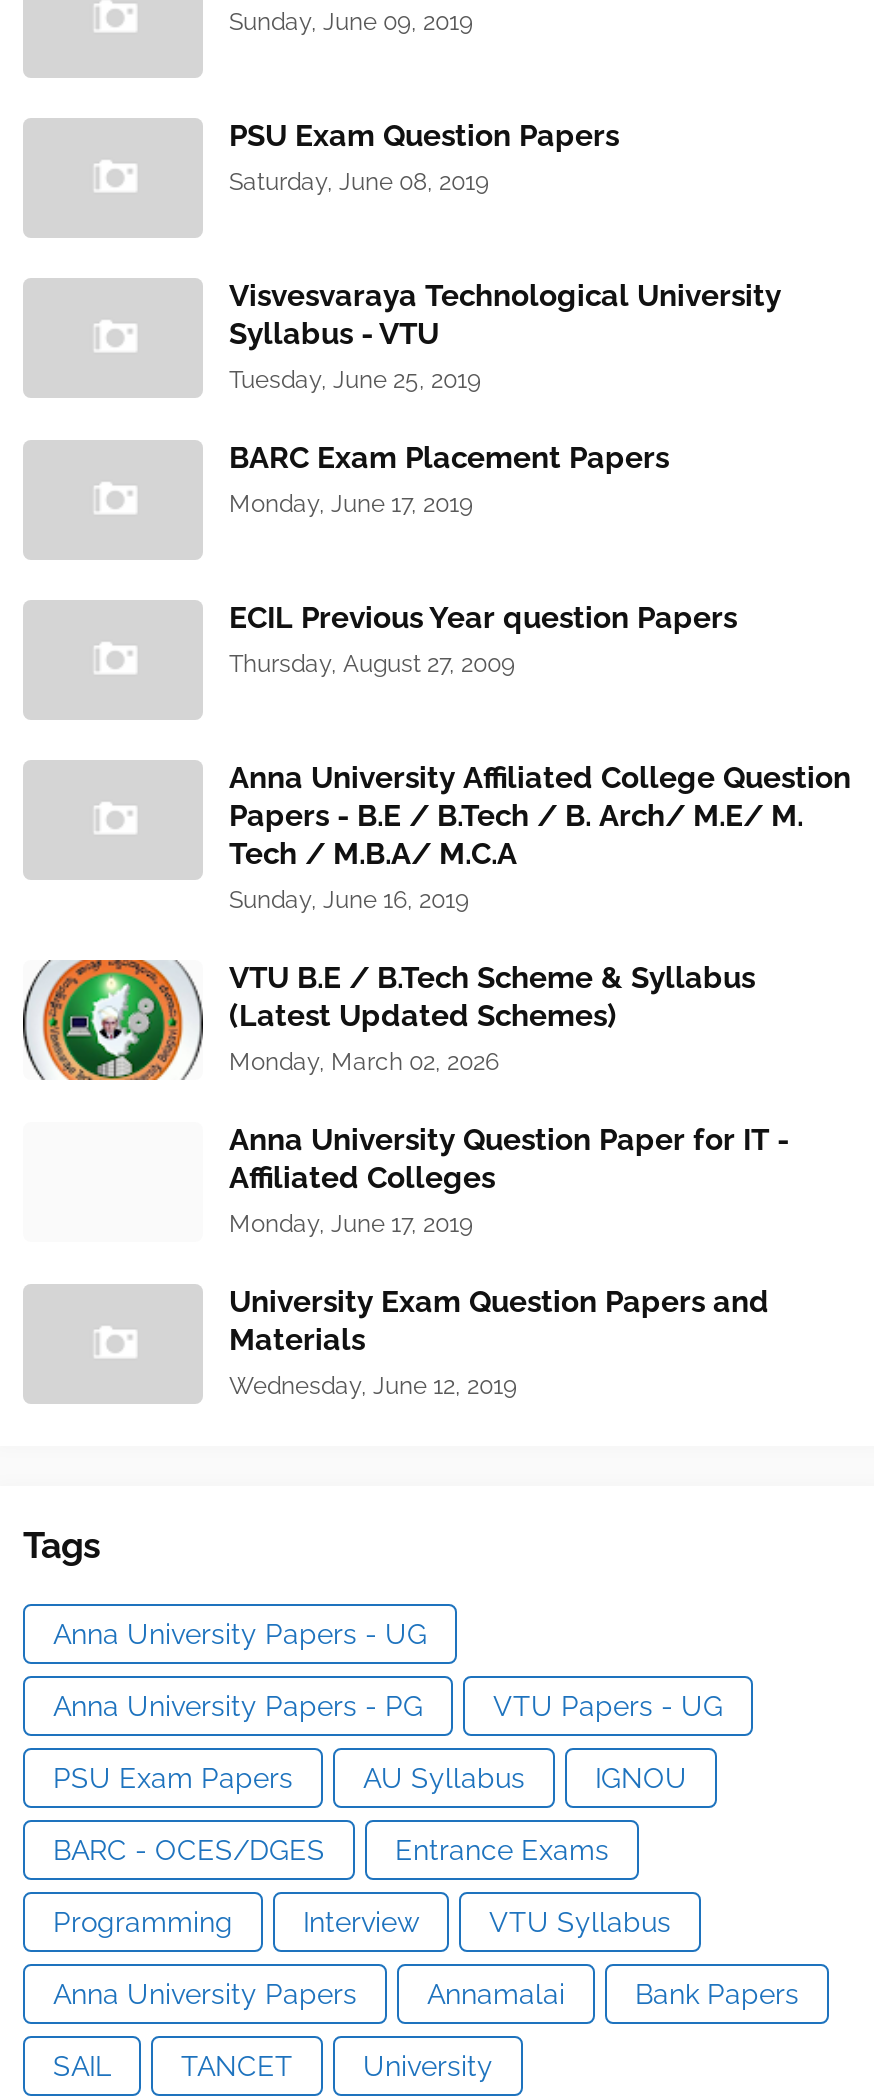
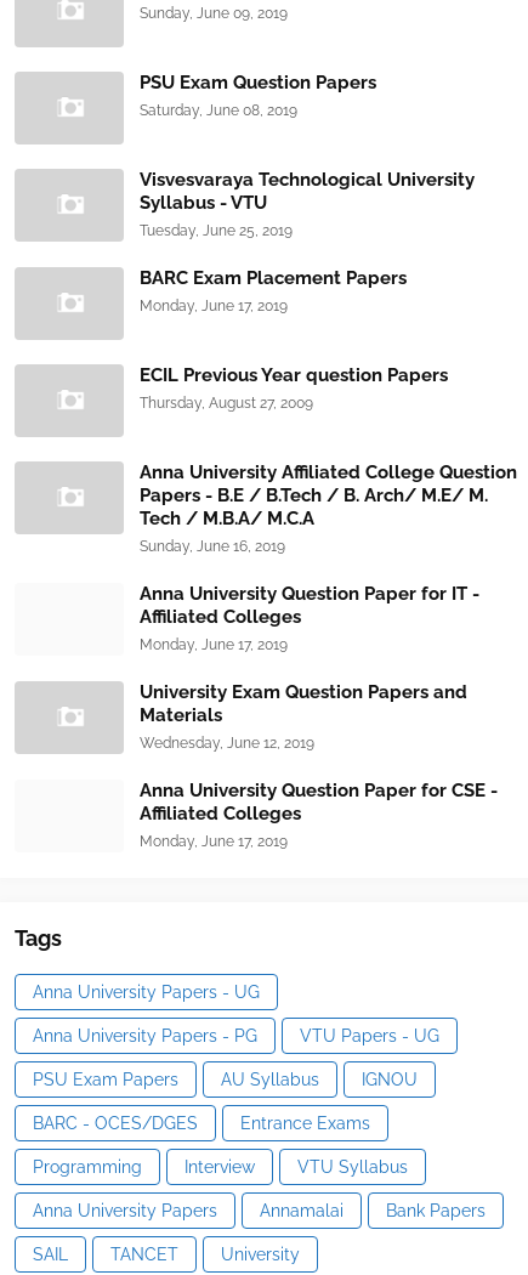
- [image]
- VTU B.E / B.Tech Scheme & Syllabus
- (Latest Updated Schemes)
- Monday, March 02, 2026

moved up: Anna University Question Paper for IT - | Affiliated Colleges | Monday, June 17, 2019 | University Exam Question Papers and | Materials | Wednesday, June 12, 2019

+ Anna University Question Paper for CSE -
+ Affiliated Colleges
+ Monday, June 17, 2019
